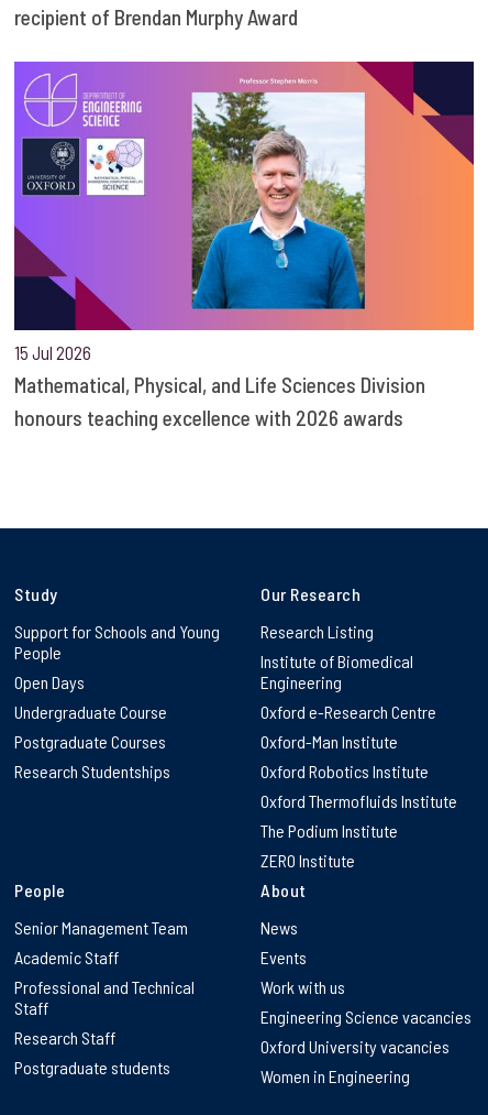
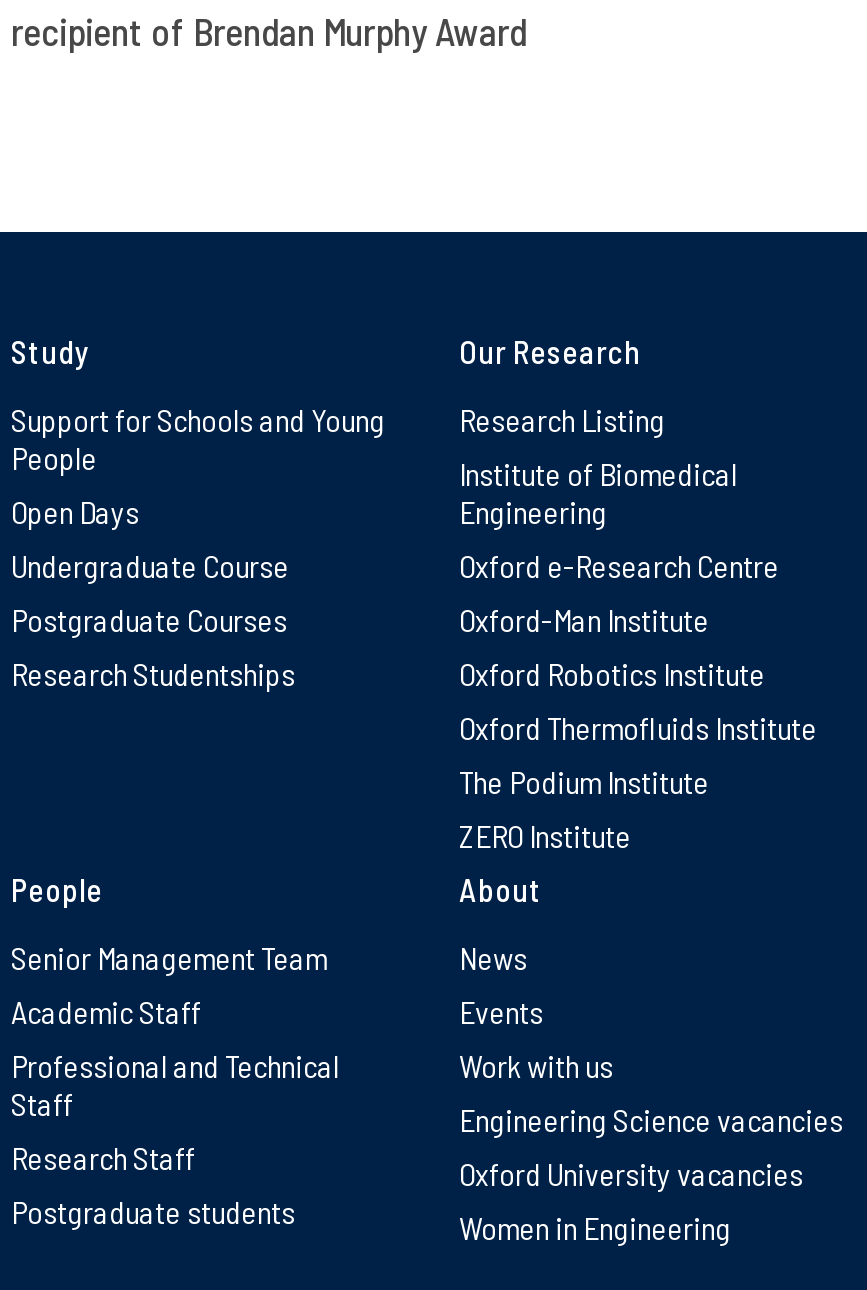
- [image]
- 15 Jul 2026
- Mathematical, Physical, and Life Sciences Division
- honours teaching excellence with 2026 awards
